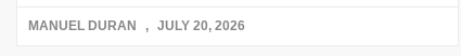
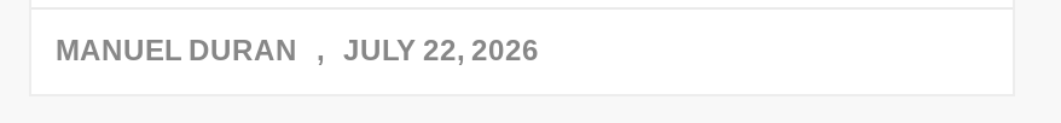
- MANUEL DURAN JULY 20, 2026
+ MANUEL DURAN JULY 22, 2026
